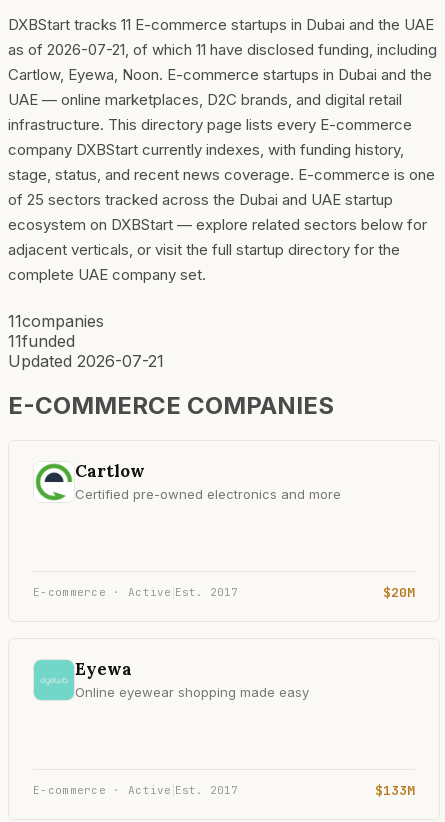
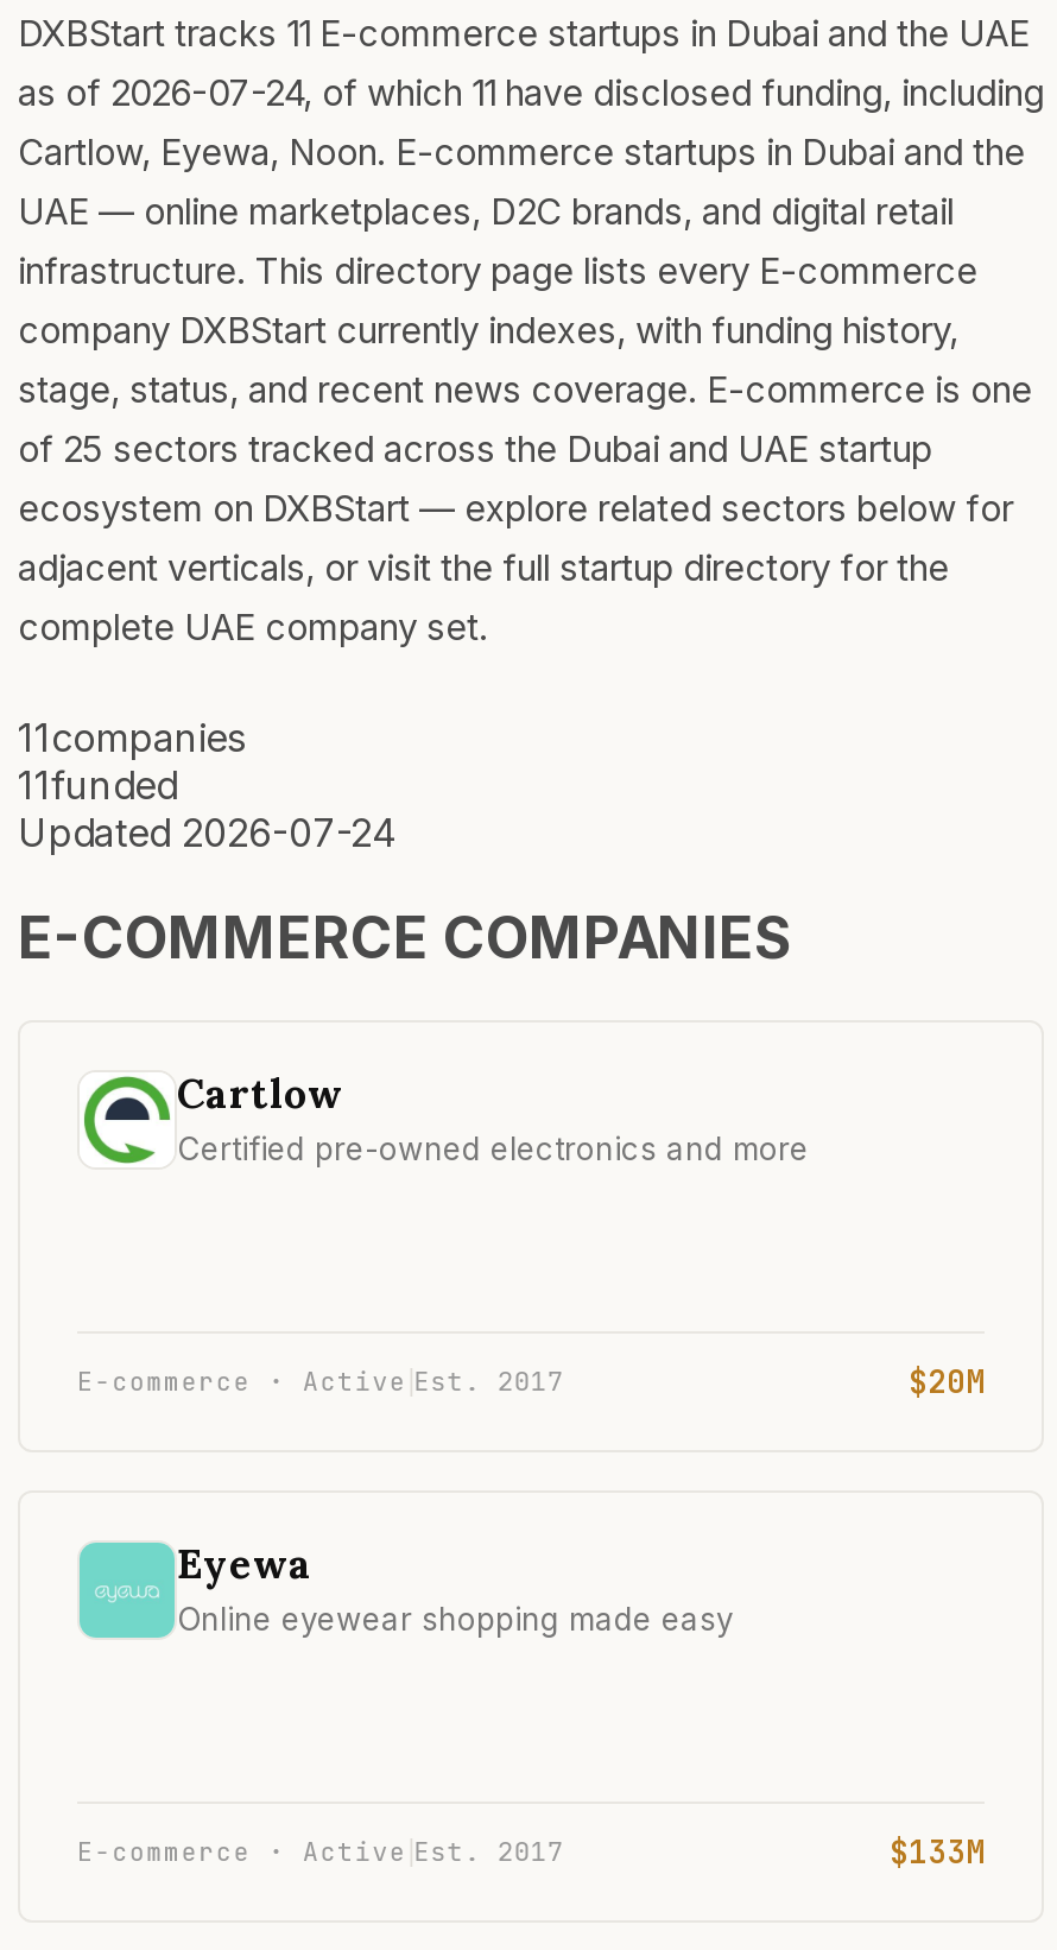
- as of 2026-07-21, of which 11 have disclosed funding, including
+ as of 2026-07-24, of which 11 have disclosed funding, including

- Updated 2026-07-21
+ Updated 2026-07-24
